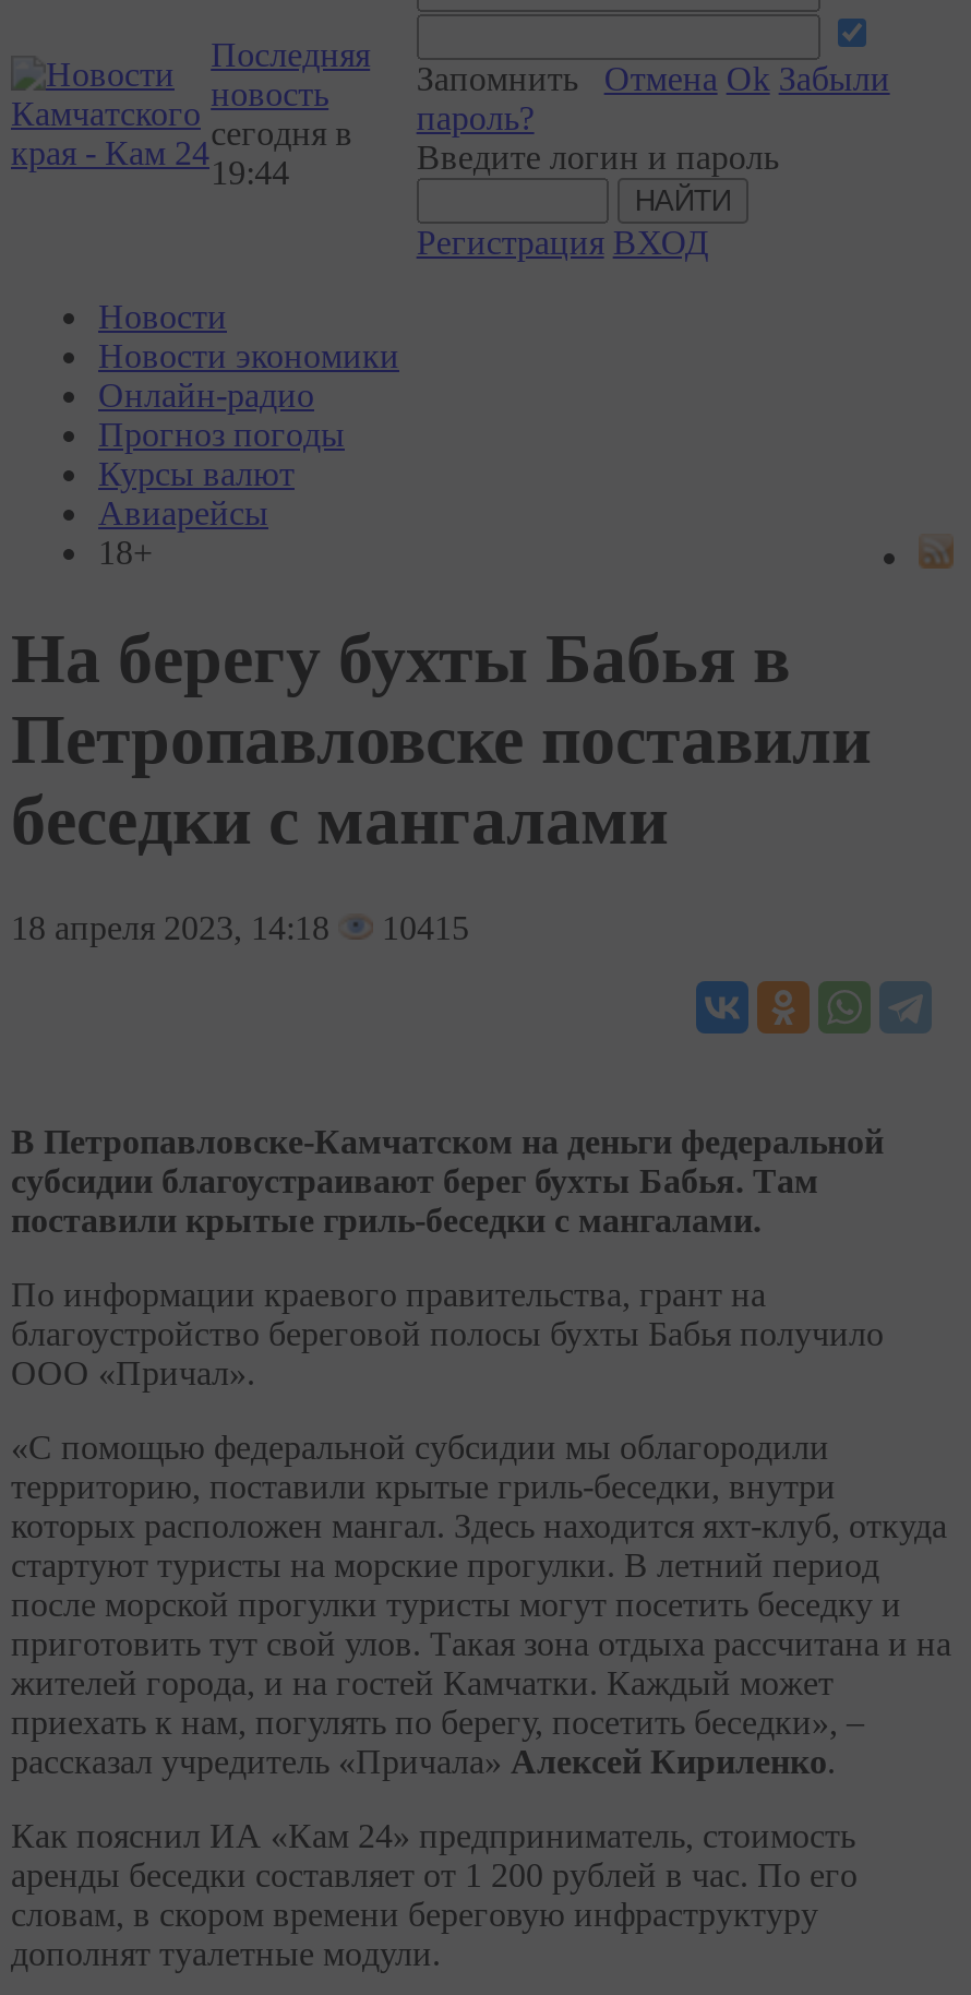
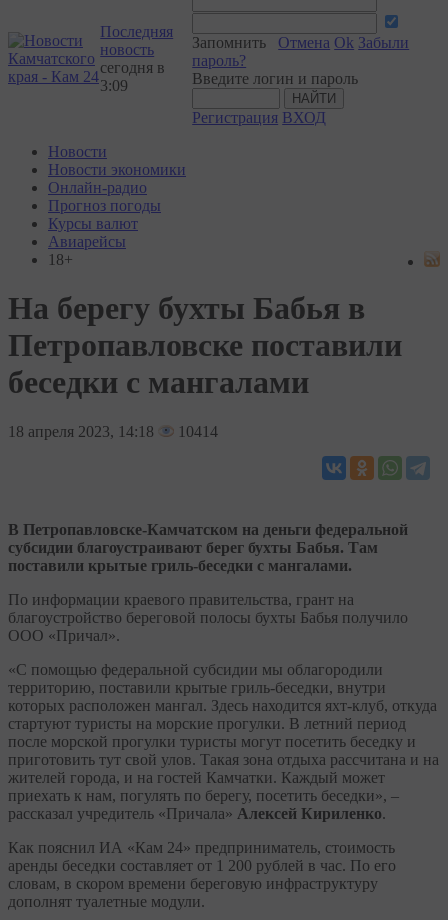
- 19:44
+ 3:09

- 18 апреля 2023, 14:18 10415
+ 18 апреля 2023, 14:18 10414
